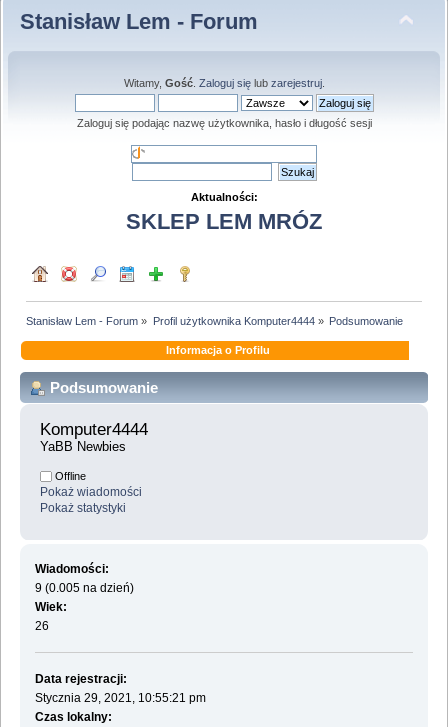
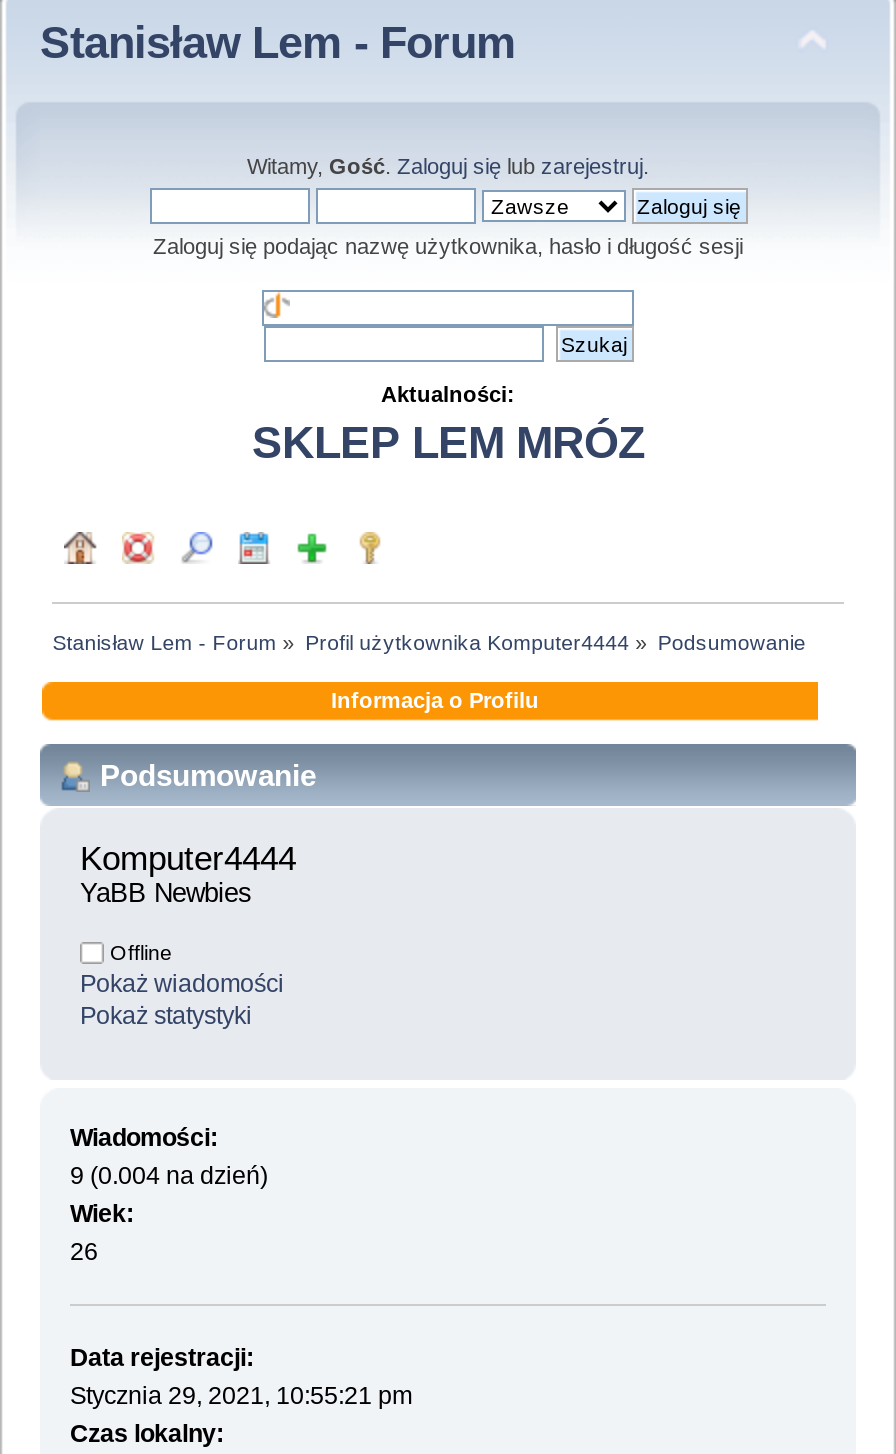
- 9 (0.005 na dzień)
+ 9 (0.004 na dzień)
